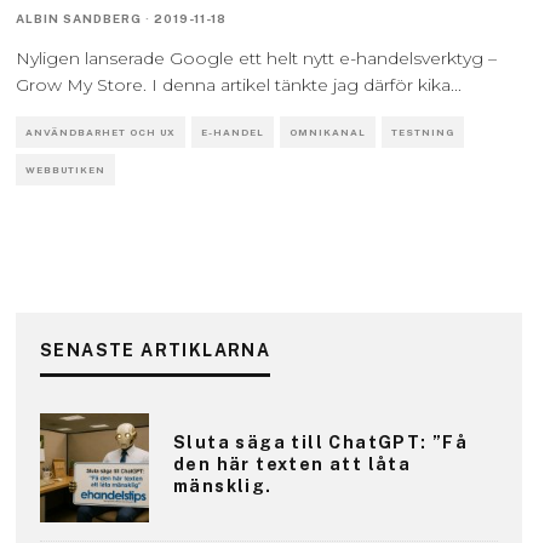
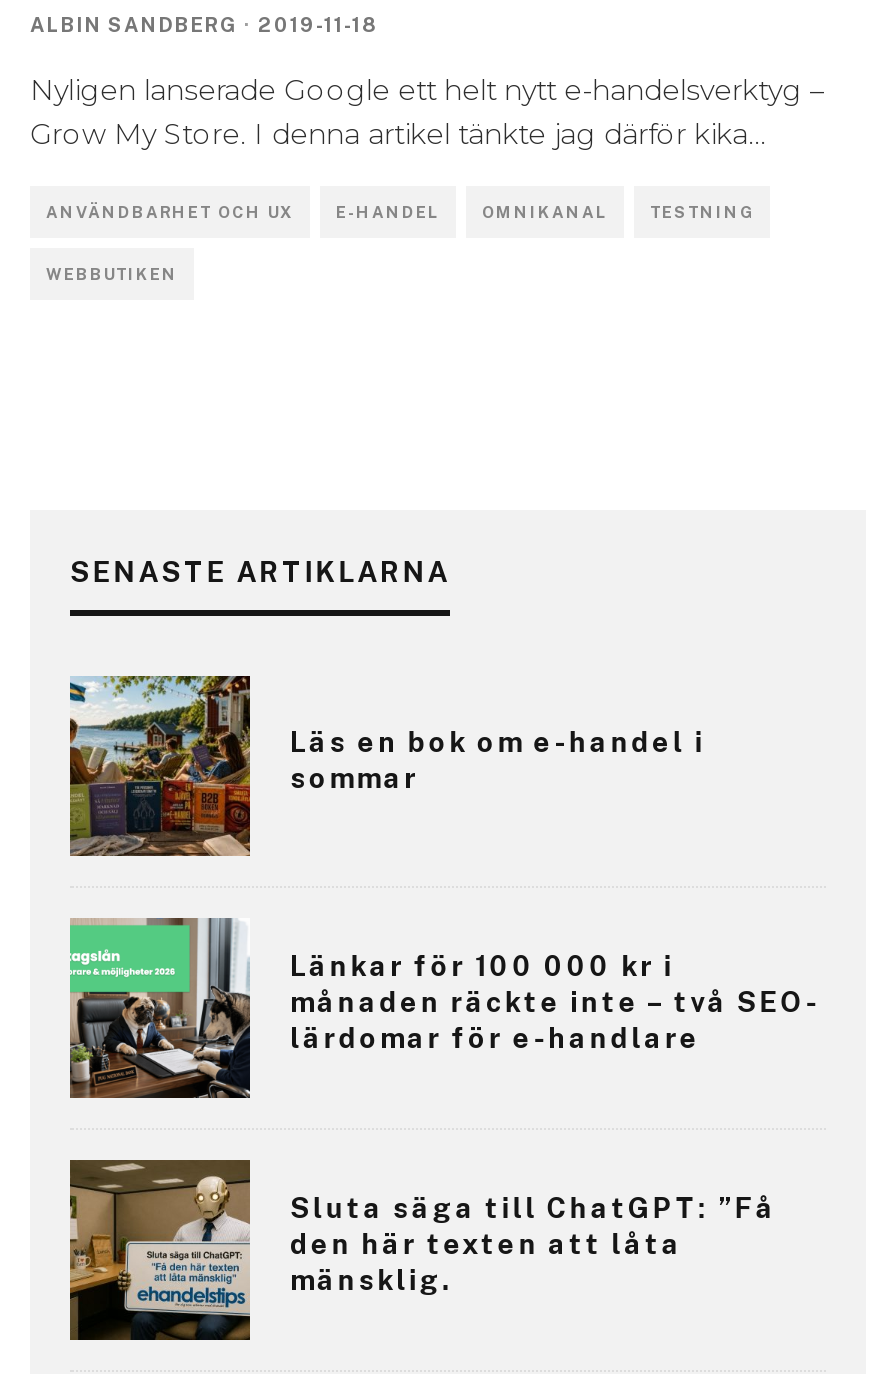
+ [image]
+ Läs en bok om e-handel i
+ sommar

+ [image]
+ Länkar för 100 000 kr i
+ månaden räckte inte – två SEO-
+ lärdomar för e-handlare
